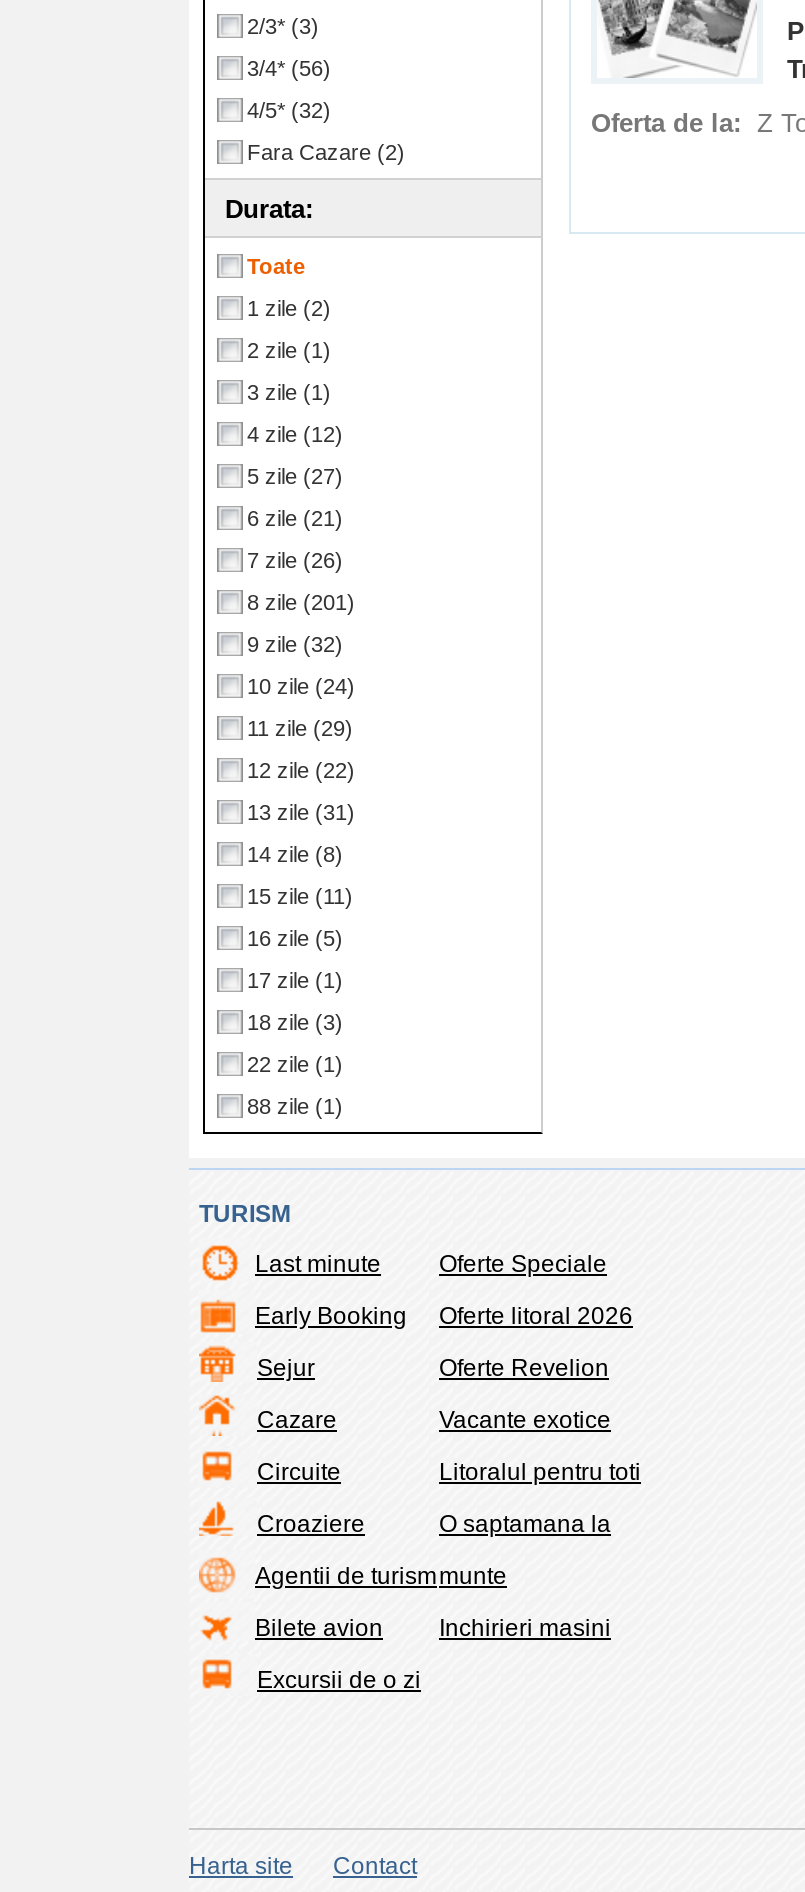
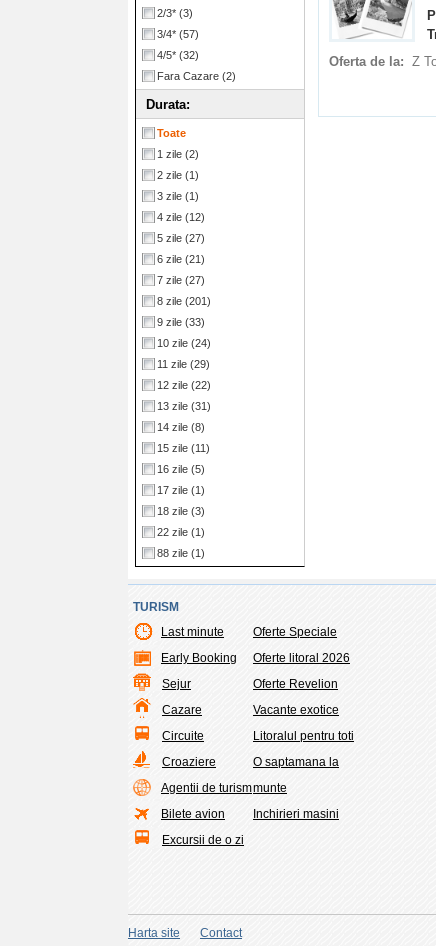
- 3/4* (56)
+ 3/4* (57)

- 7 zile (26)
+ 7 zile (27)

- 9 zile (32)
+ 9 zile (33)
